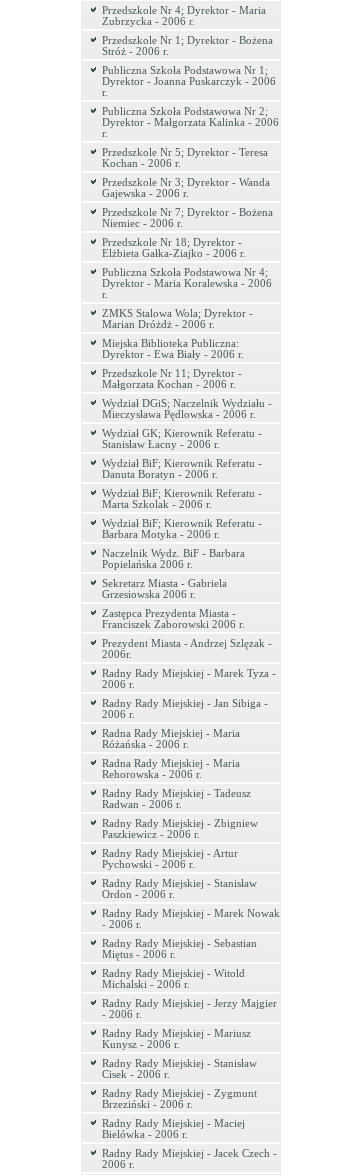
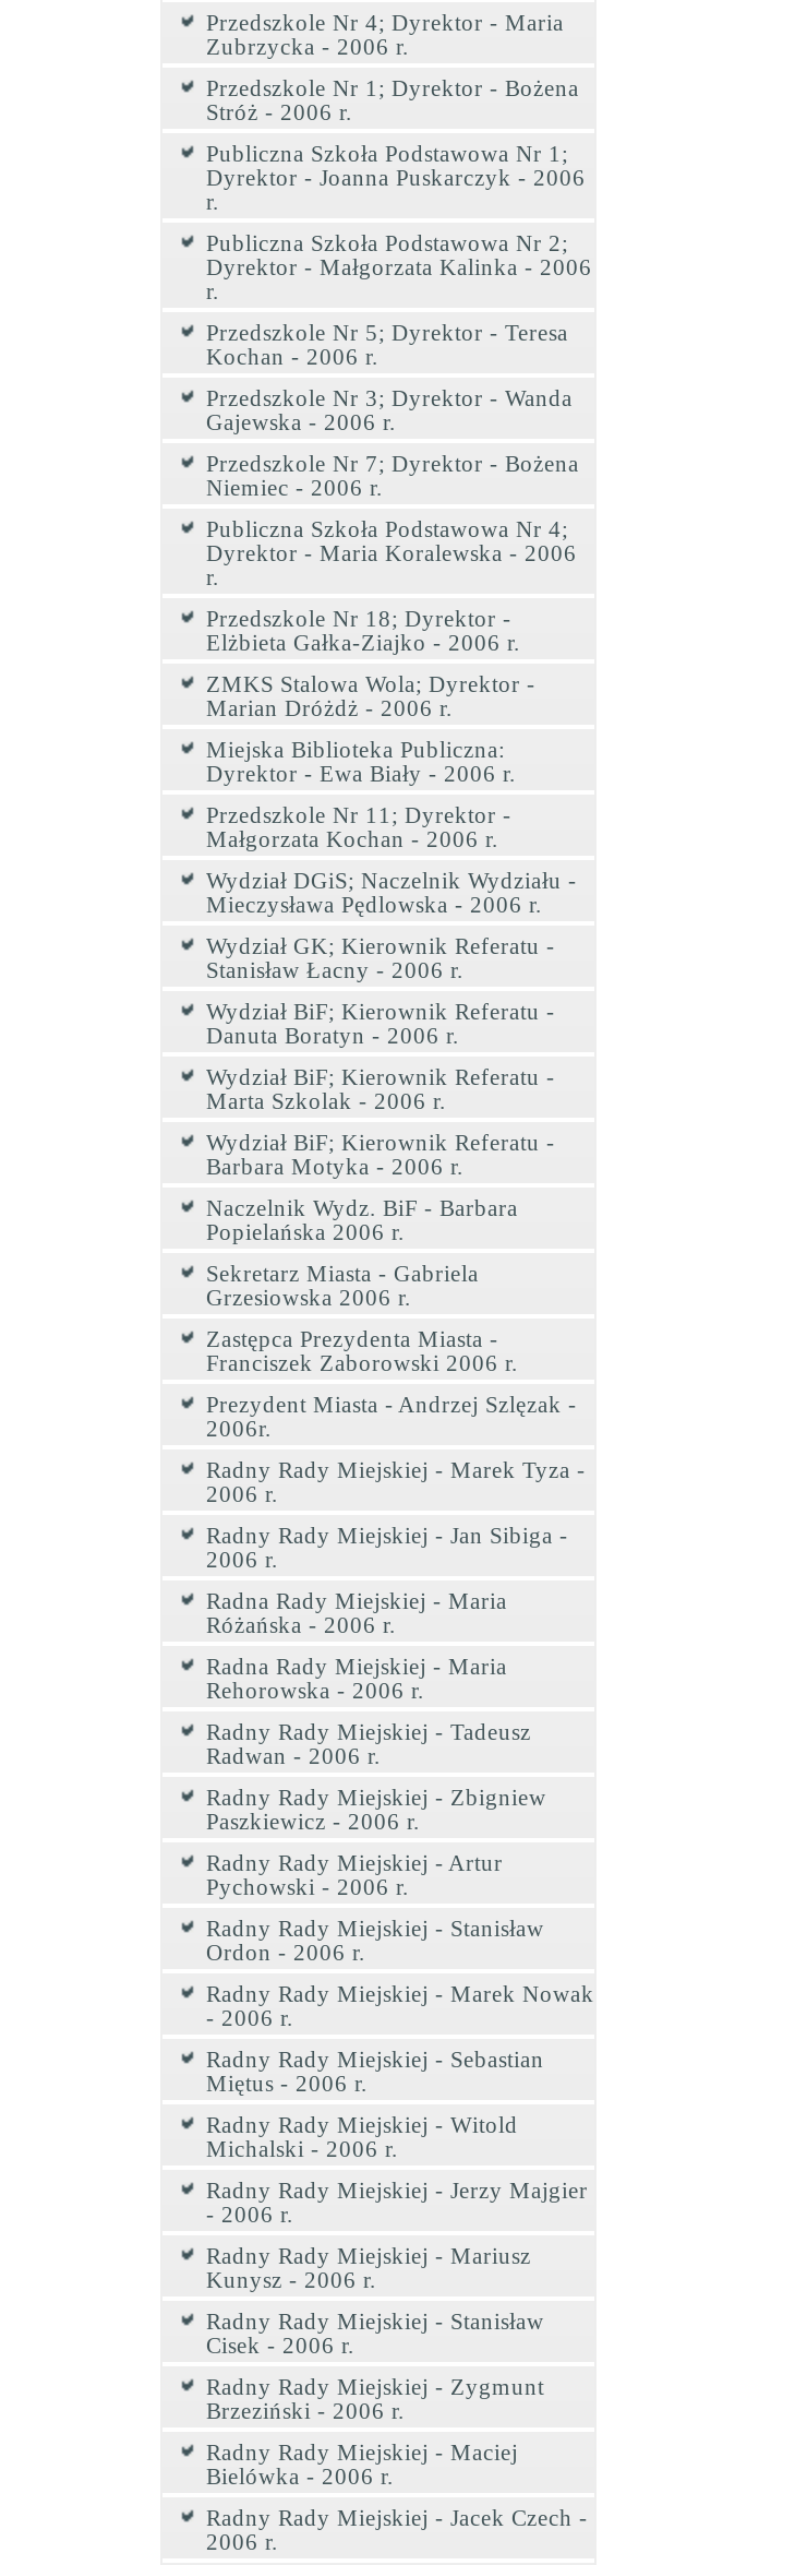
moved down: Przedszkole Nr 18; Dyrektor - | Elżbieta Gałka-Ziajko - 2006 r.

moved up: Publiczna Szkoła Podstawowa Nr 4; | Dyrektor - Maria Koralewska - 2006 | r.
